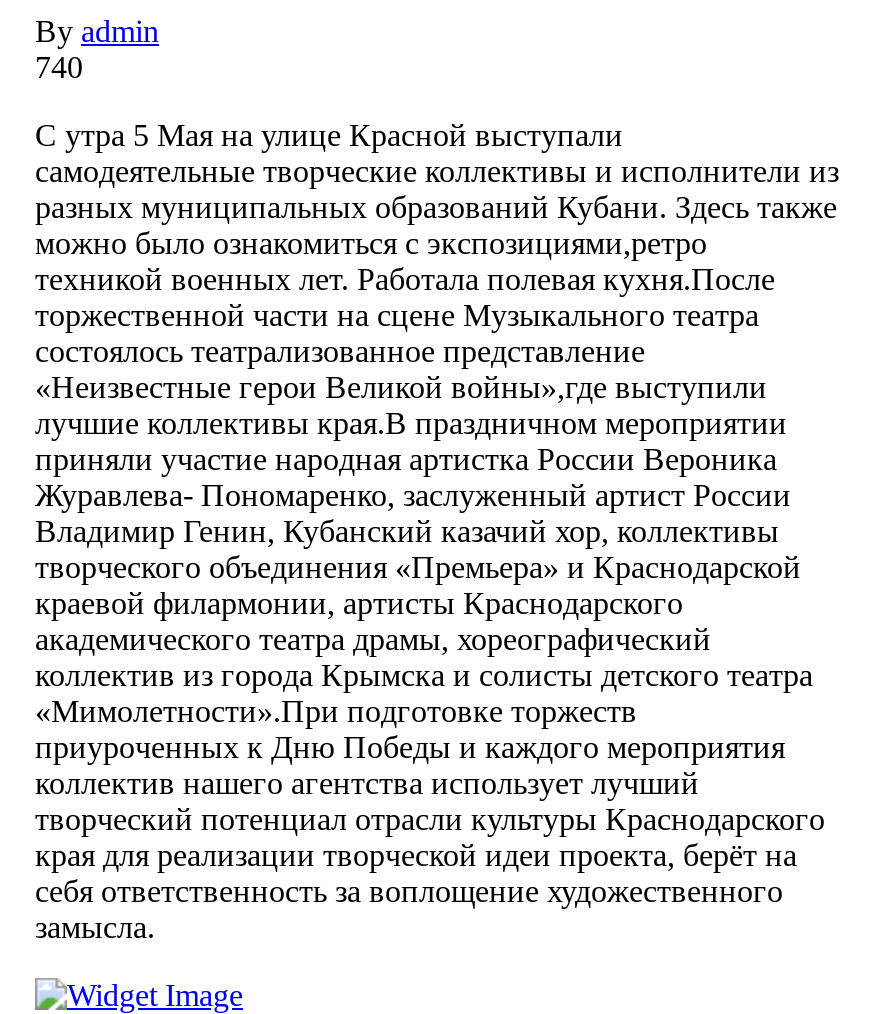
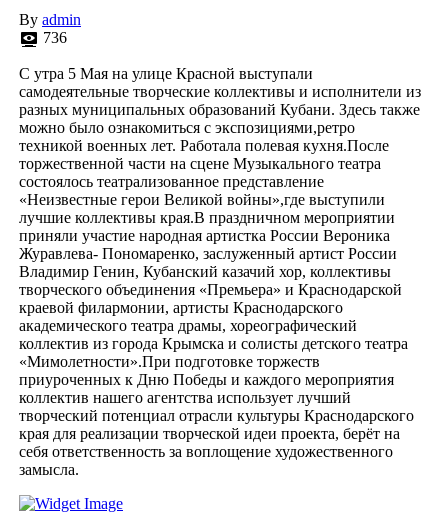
- 740
+ 736
